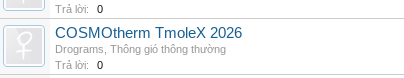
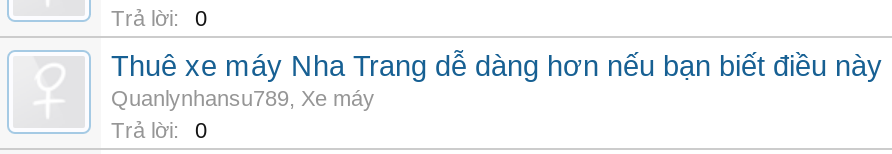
- COSMOtherm TmoleX 2026
- Drograms, Thông gió thông thường
+ Thuê xe máy Nha Trang dễ dàng hơn nếu bạn biết điều này
+ Quanlynhansu789, Xe máy
